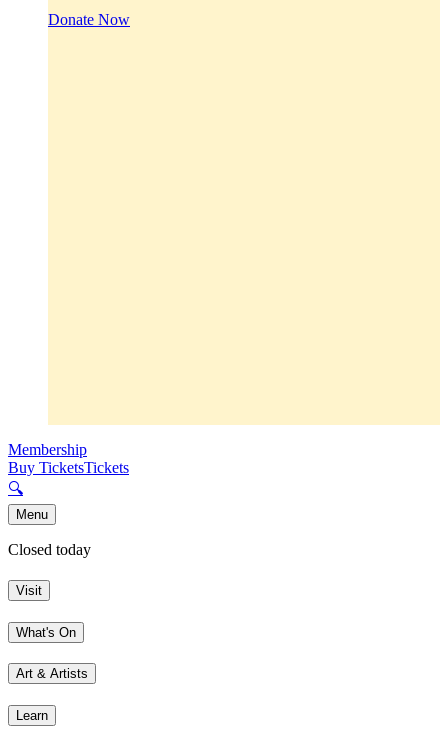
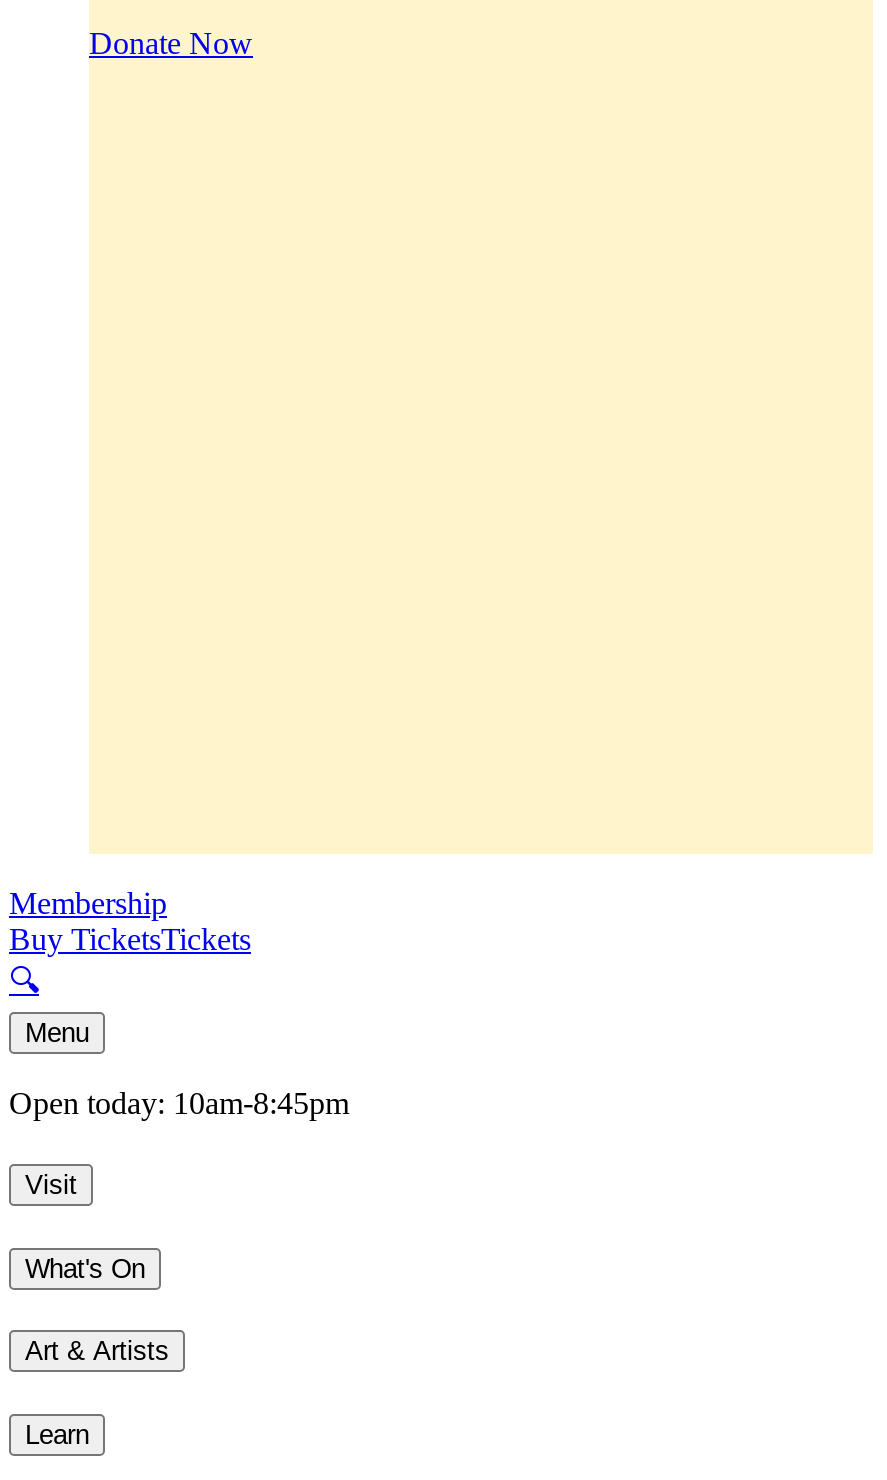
- Closed today
+ Open today: 10am-8:45pm
